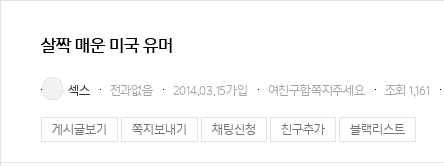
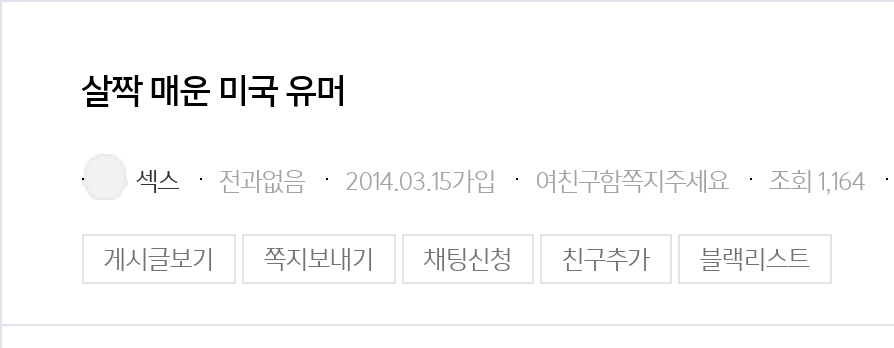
- 섹스 전과없음 2014.03.15가입 여친구함쪽지주세요 조회 1,161
+ 섹스 전과없음 2014.03.15가입 여친구함쪽지주세요 조회 1,164
